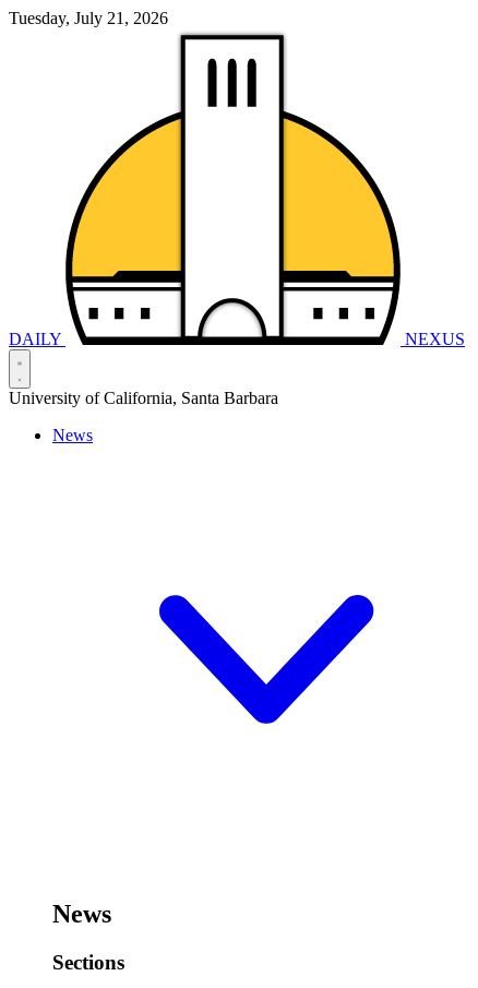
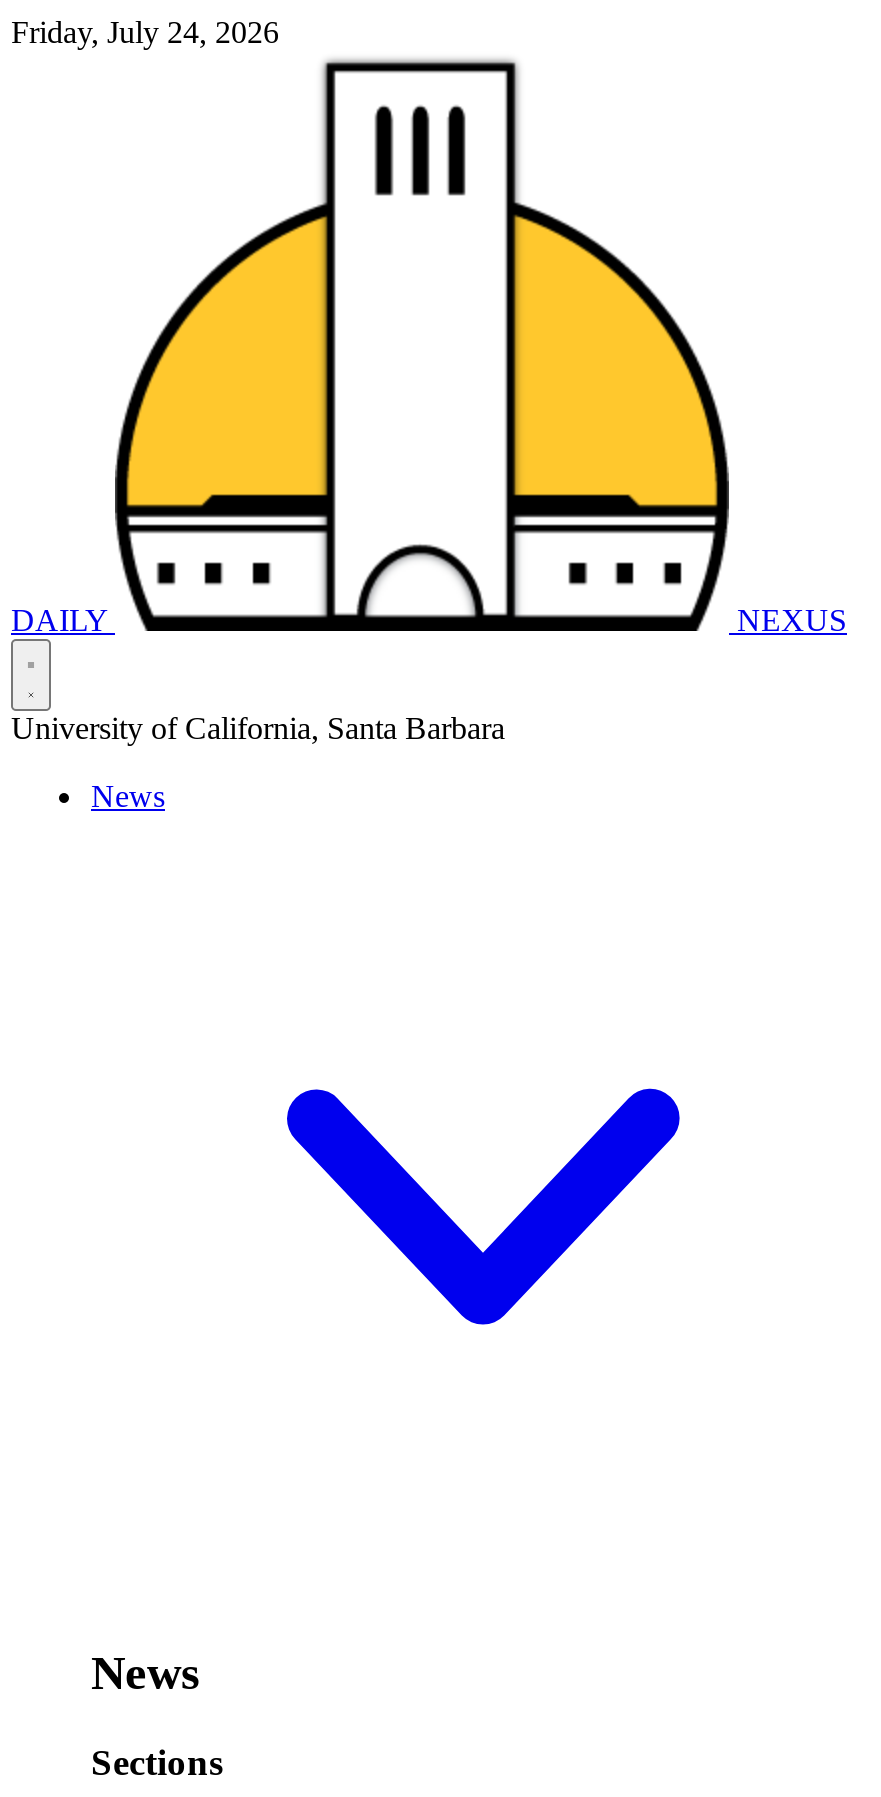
- Tuesday, July 21, 2026
+ Friday, July 24, 2026
